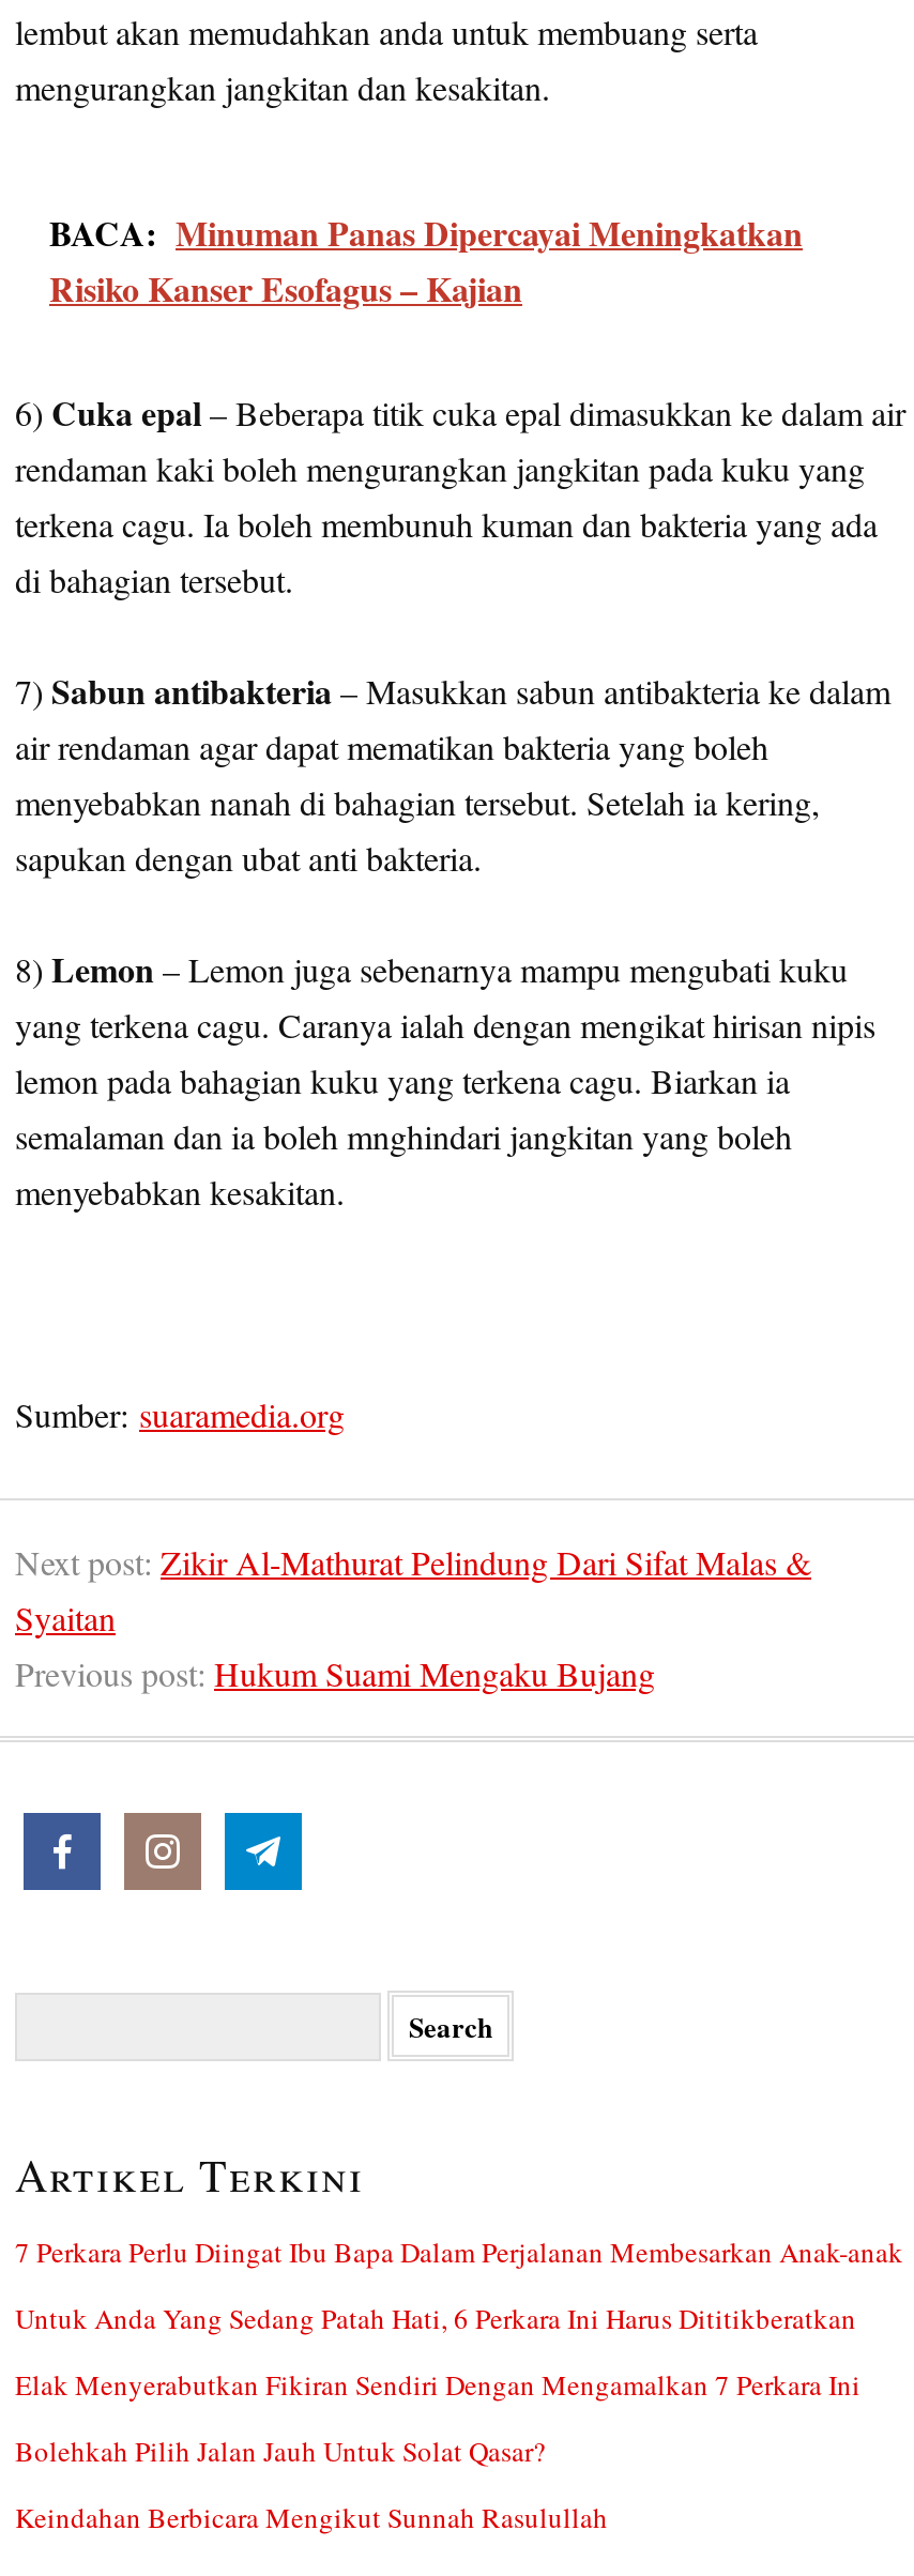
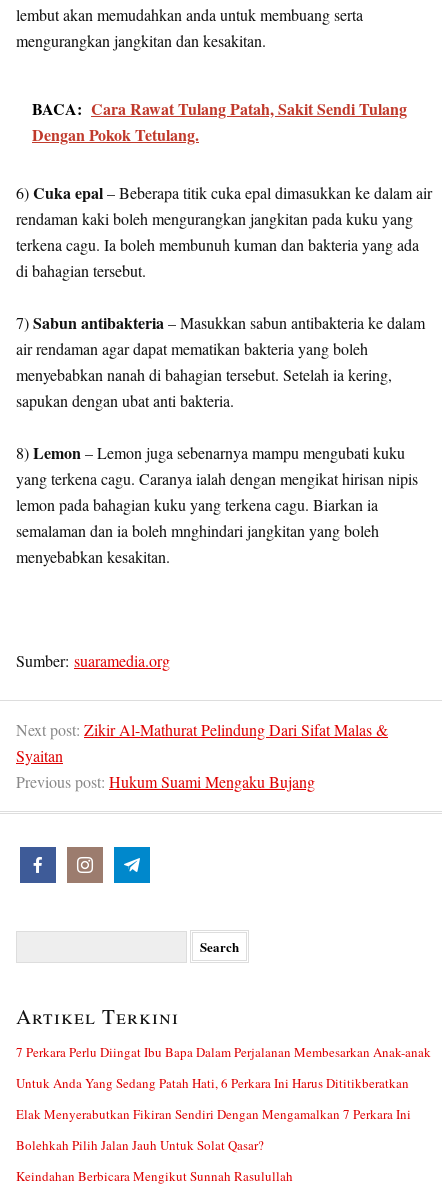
- BACA: Minuman Panas Dipercayai Meningkatkan
- Risiko Kanser Esofagus – Kajian
+ BACA: Cara Rawat Tulang Patah, Sakit Sendi Tulang
+ Dengan Pokok Tetulang.
